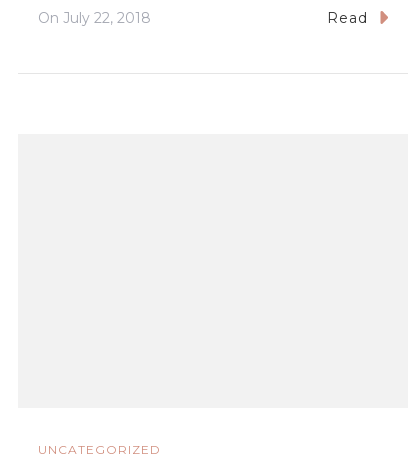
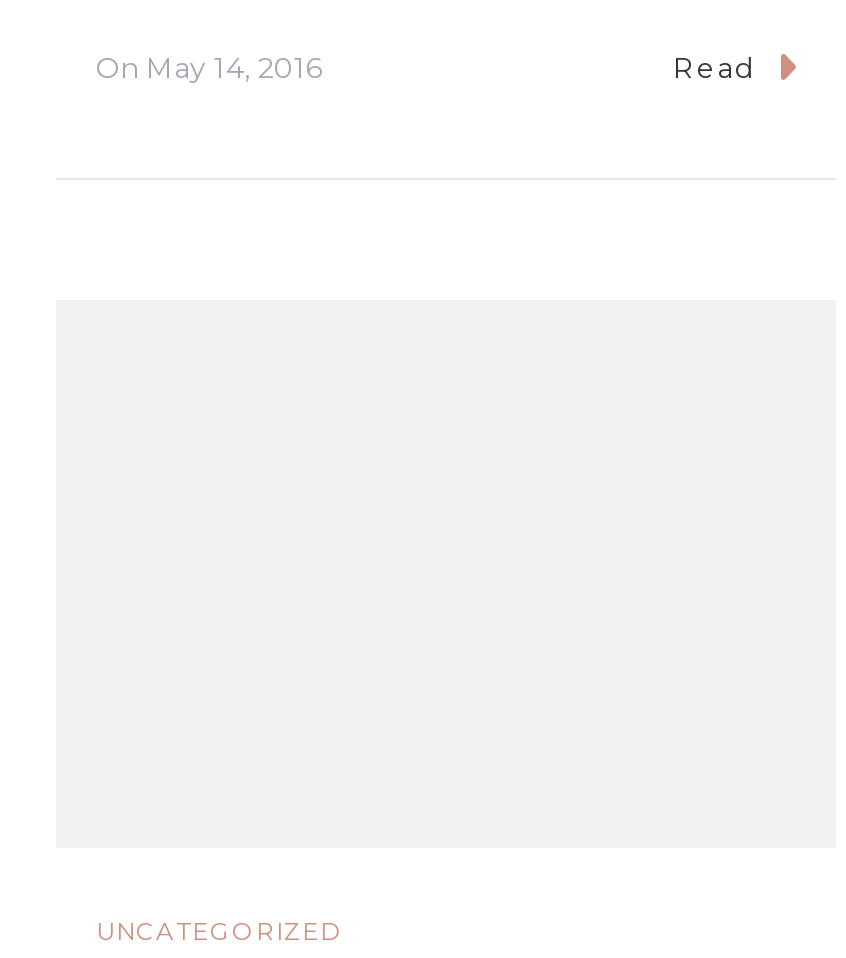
- On July 22, 2018
+ On May 14, 2016
